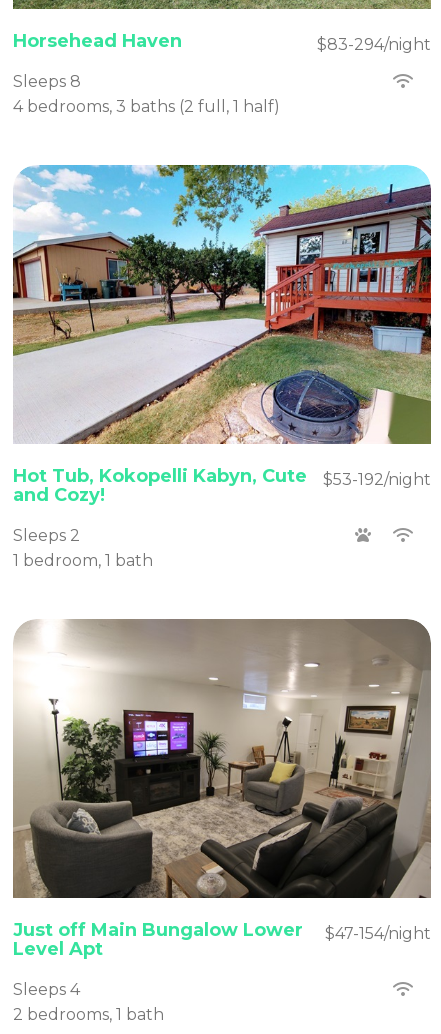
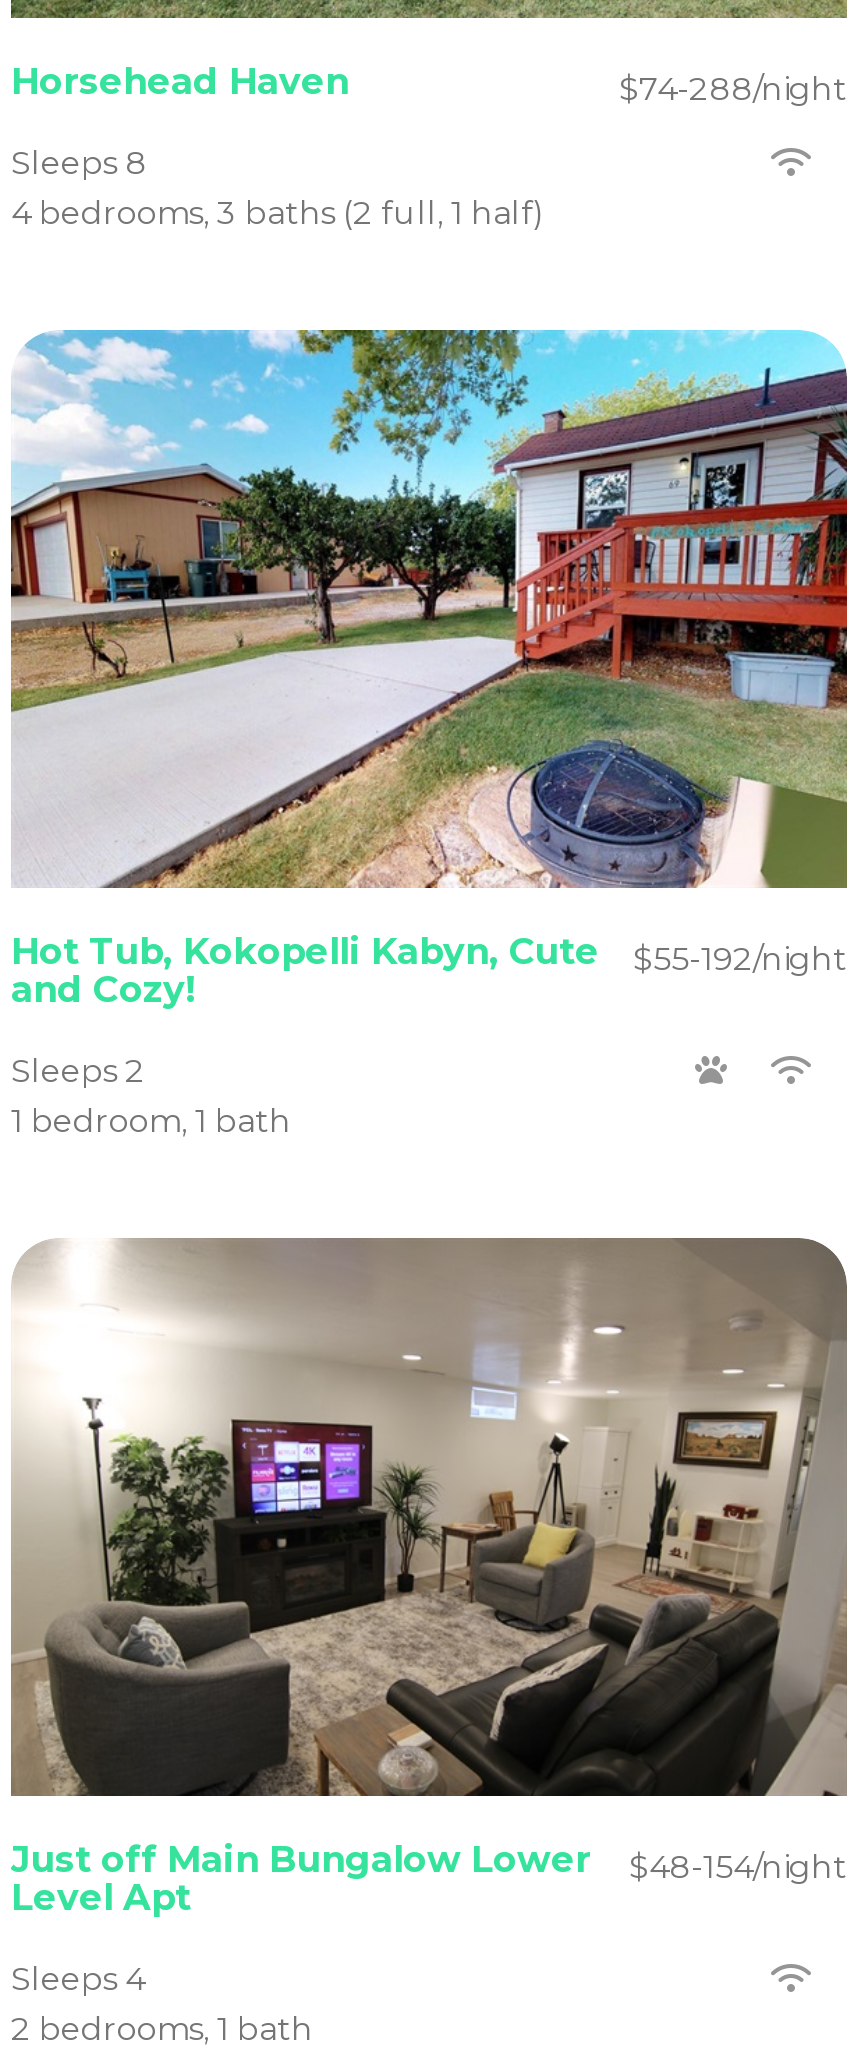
- $83-294/night
+ $74-288/night

- Hot Tub, Kokopelli Kabyn, Cute $53-192/night
+ Hot Tub, Kokopelli Kabyn, Cute $55-192/night

- Just off Main Bungalow Lower $47-154/night
+ Just off Main Bungalow Lower $48-154/night
